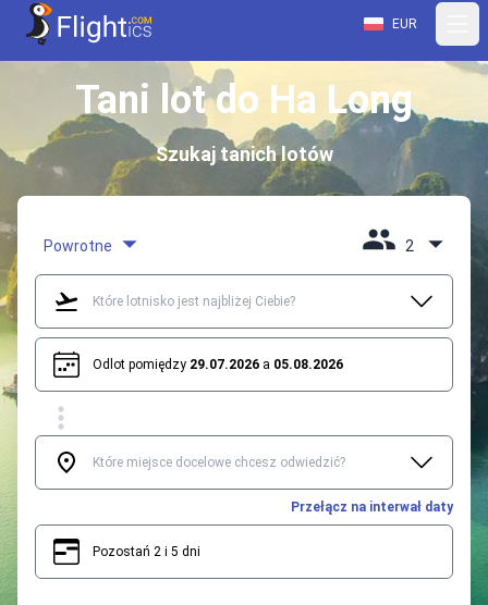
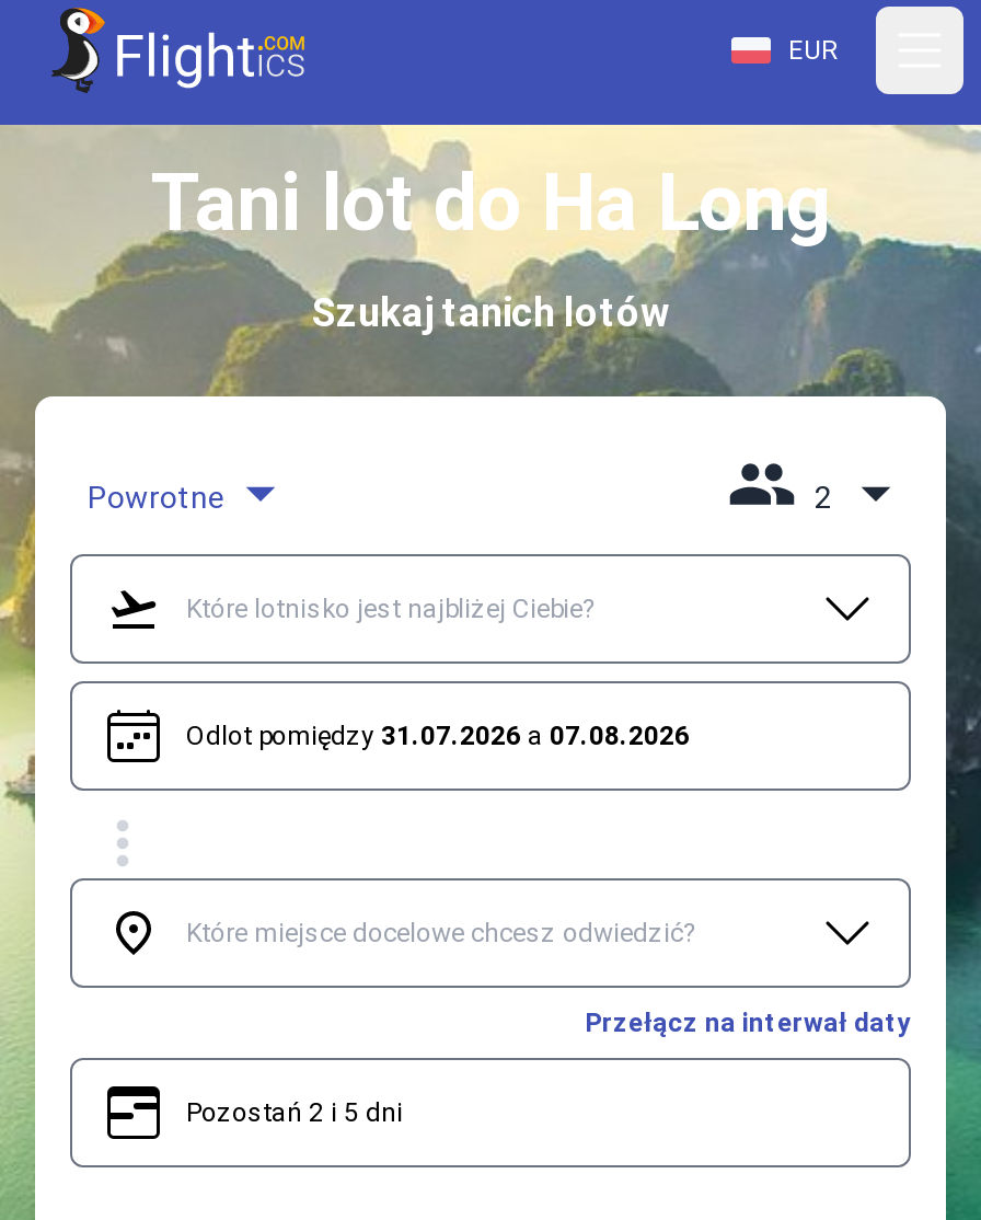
- Odlot pomiędzy 29.07.2026 a 05.08.2026
+ Odlot pomiędzy 31.07.2026 a 07.08.2026
